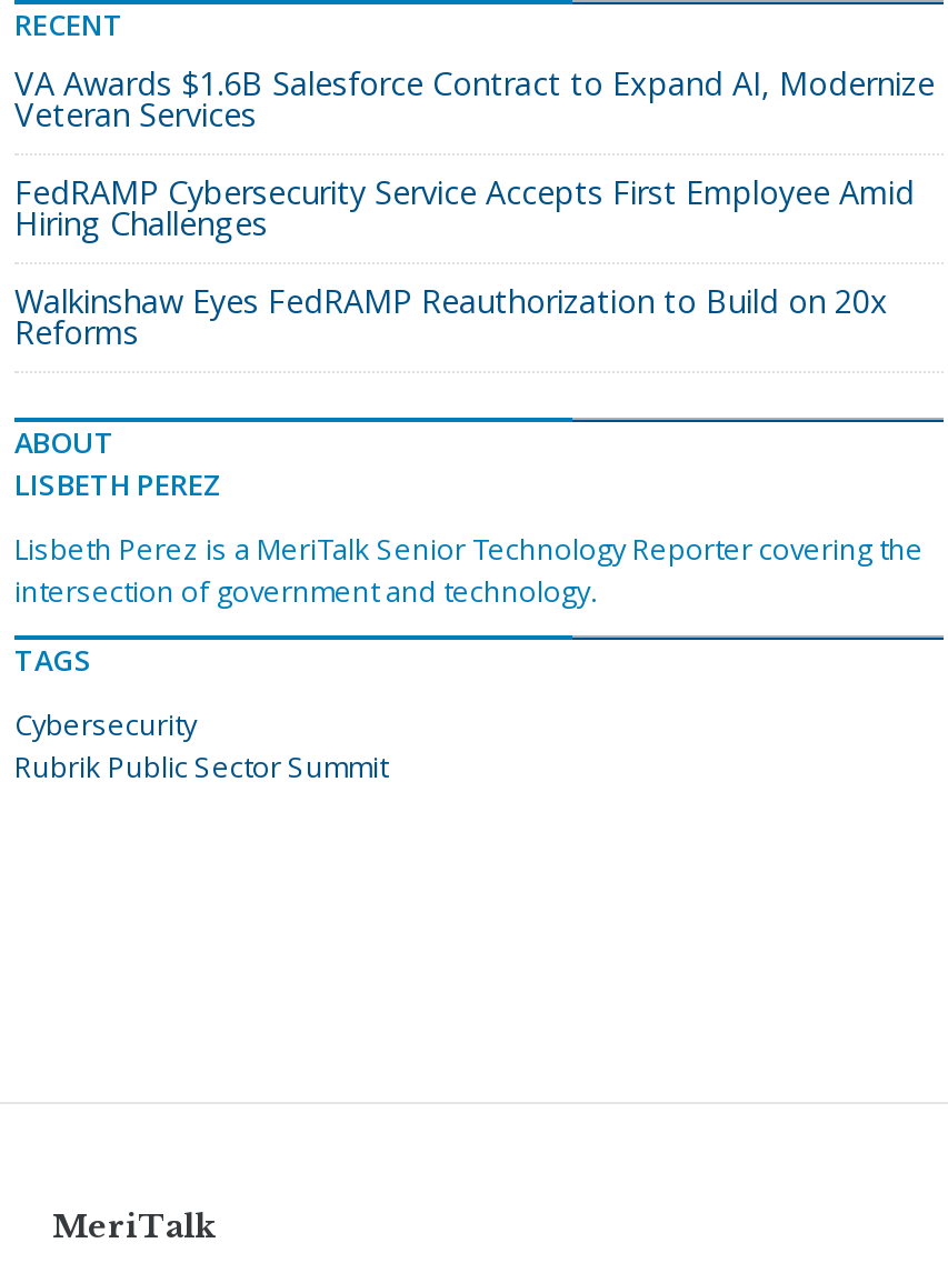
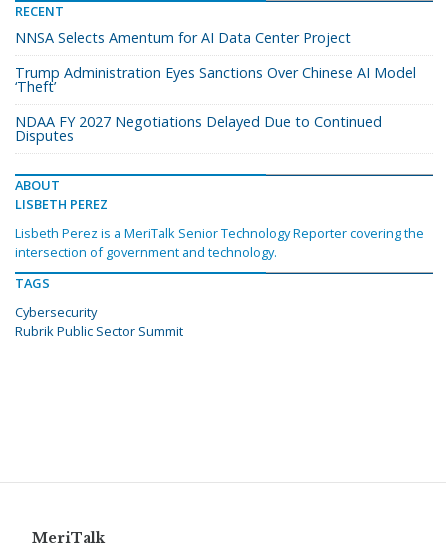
- VA Awards $1.6B Salesforce Contract to Expand AI, Modernize
- Veteran Services
+ NNSA Selects Amentum for AI Data Center Project

- FedRAMP Cybersecurity Service Accepts First Employee Amid
- Hiring Challenges
+ Trump Administration Eyes Sanctions Over Chinese AI Model
+ ‘Theft’

- Walkinshaw Eyes FedRAMP Reauthorization to Build on 20x
- Reforms
+ NDAA FY 2027 Negotiations Delayed Due to Continued
+ Disputes
